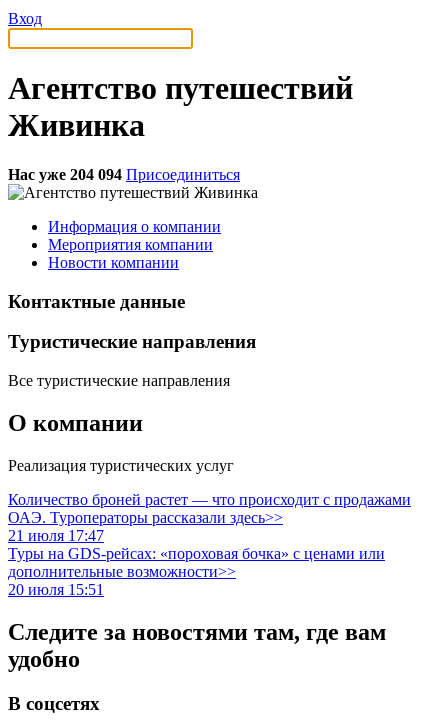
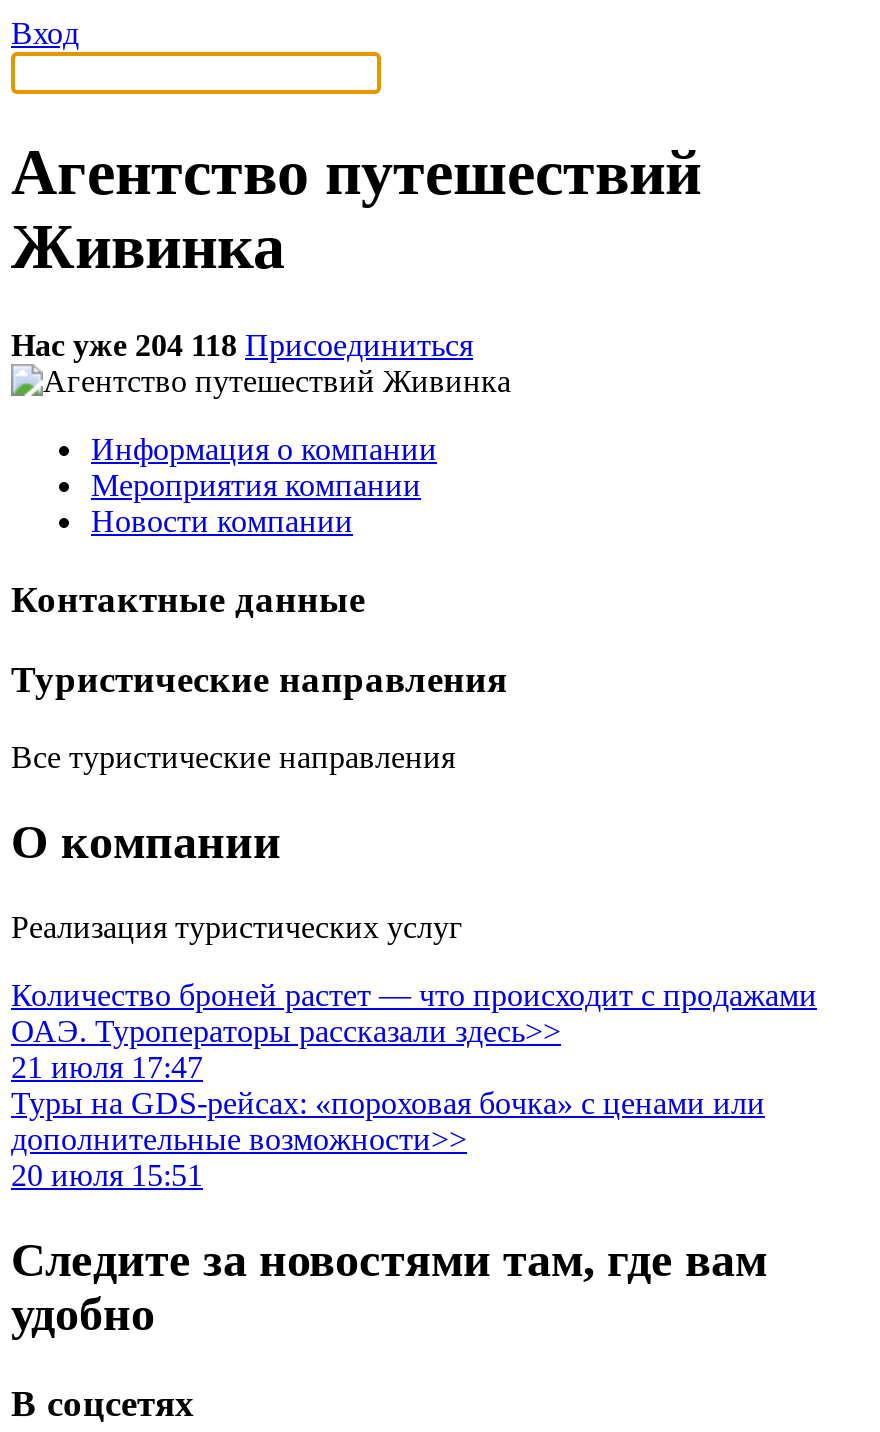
- Нас уже 204 094 Присоединиться
+ Нас уже 204 118 Присоединиться
